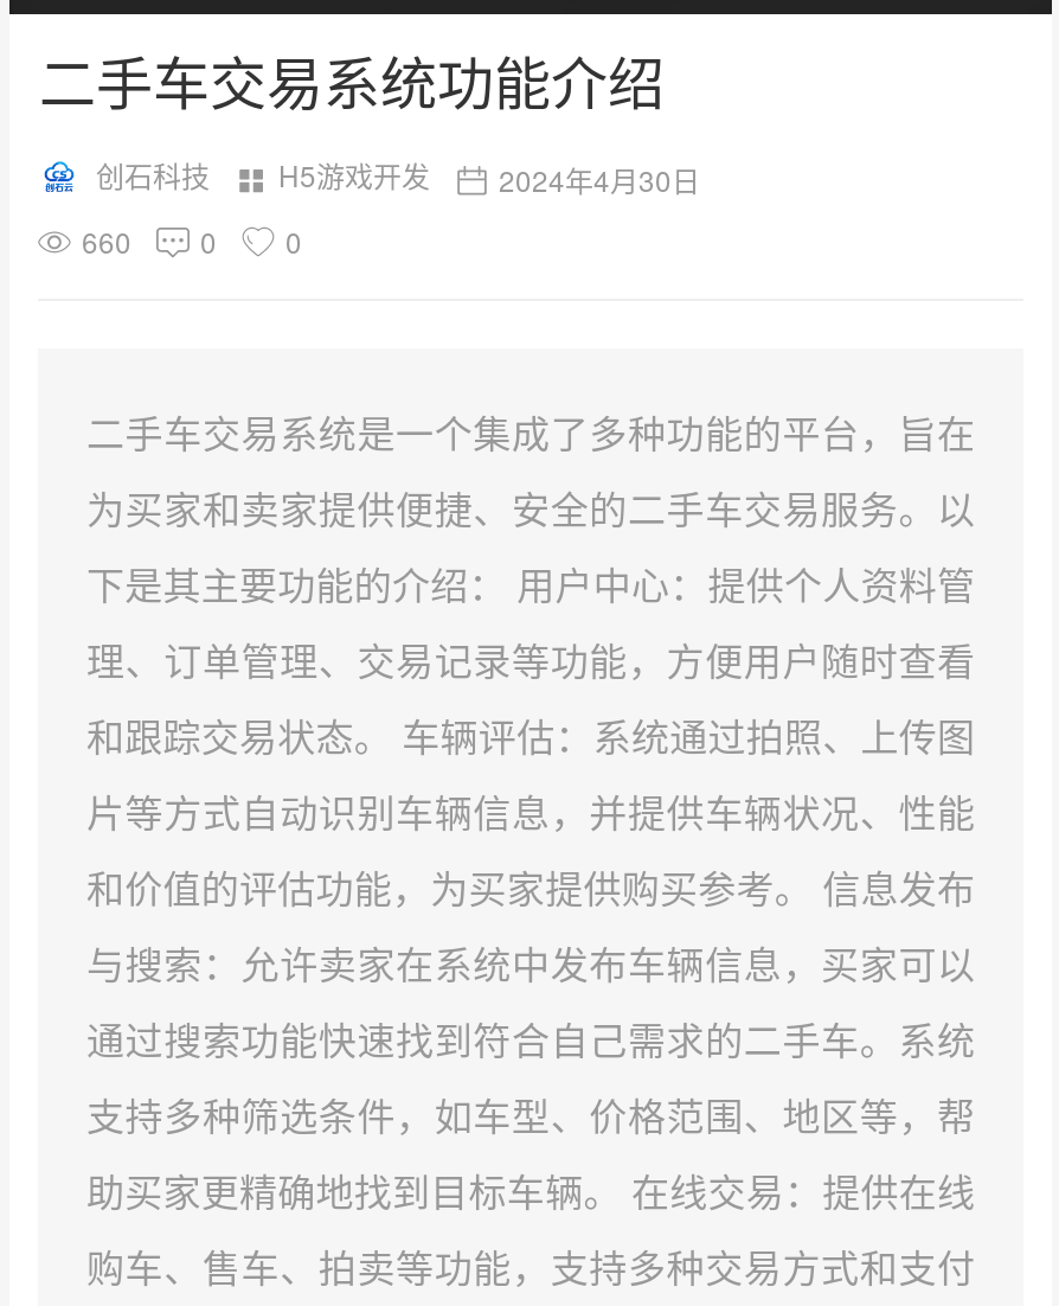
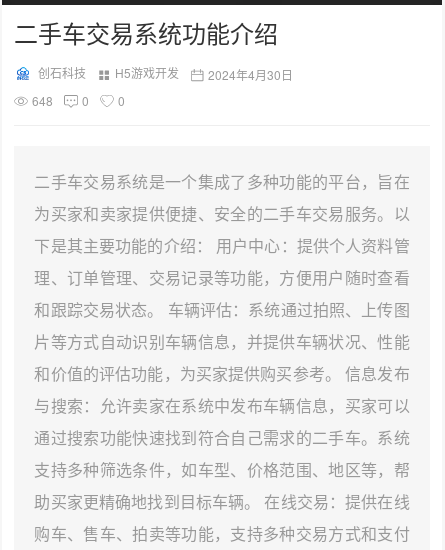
- 660 0 0
+ 648 0 0
